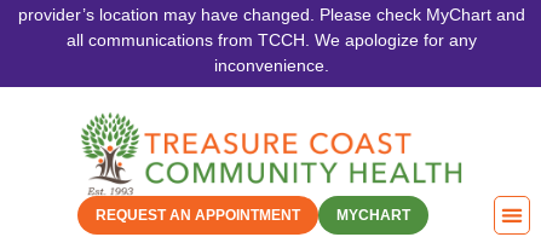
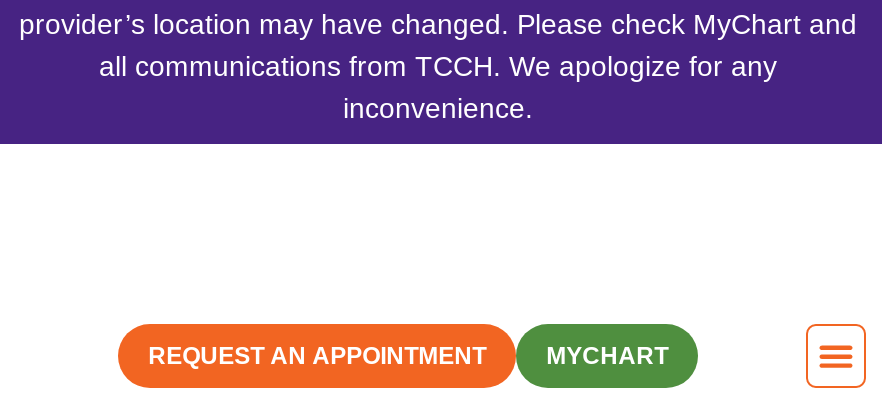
- [image]
